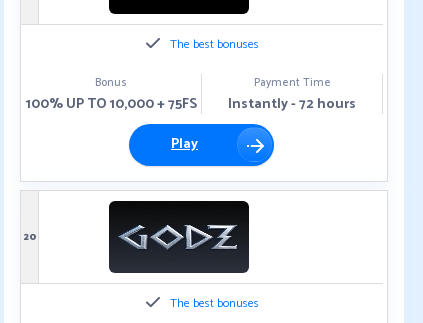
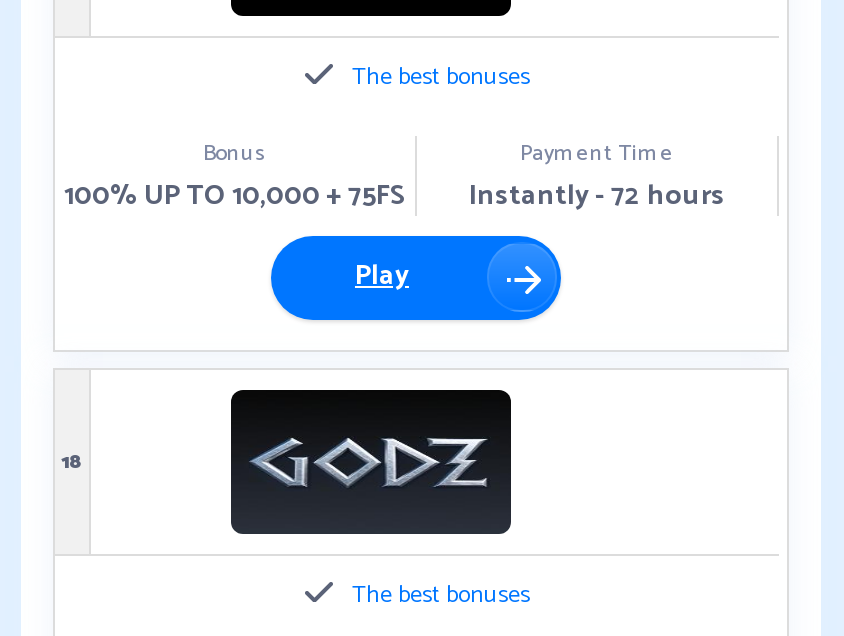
- 20
+ 18
